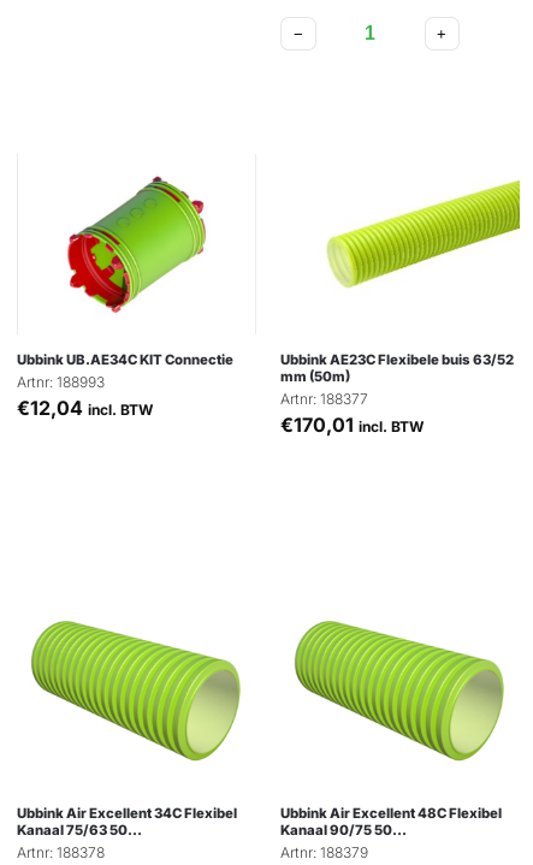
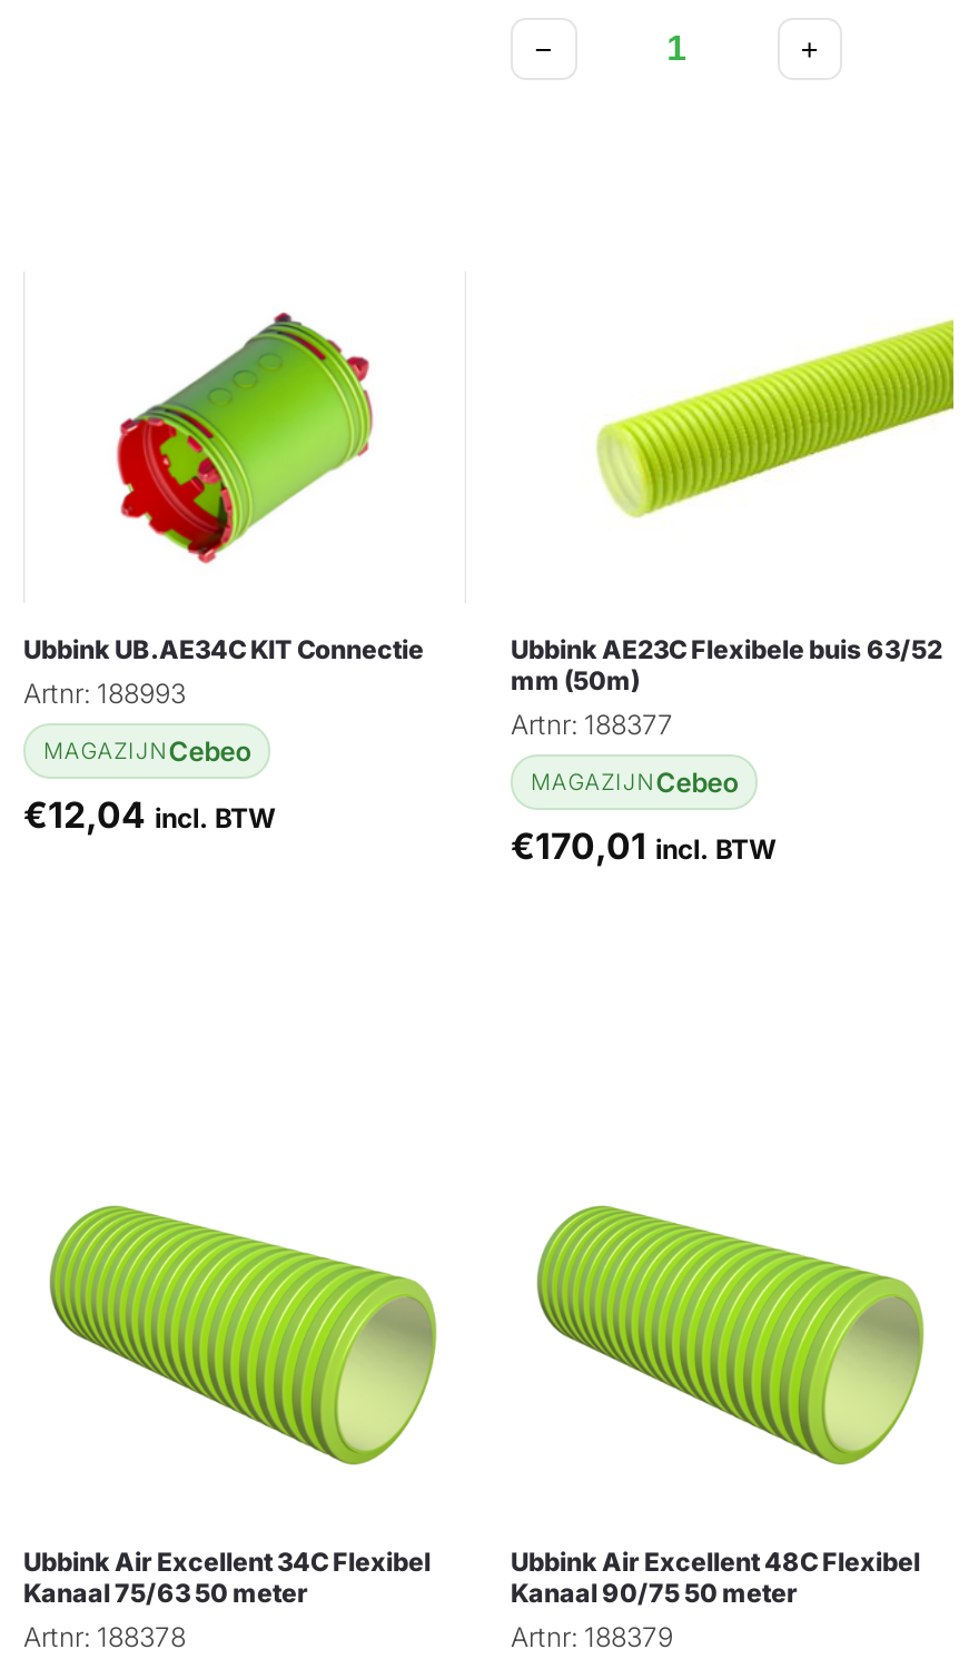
+ MAGAZIJNCebeo

+ MAGAZIJNCebeo

- Kanaal 75/63 50…
+ Kanaal 75/63 50 meter

- Kanaal 90/75 50…
+ Kanaal 90/75 50 meter
